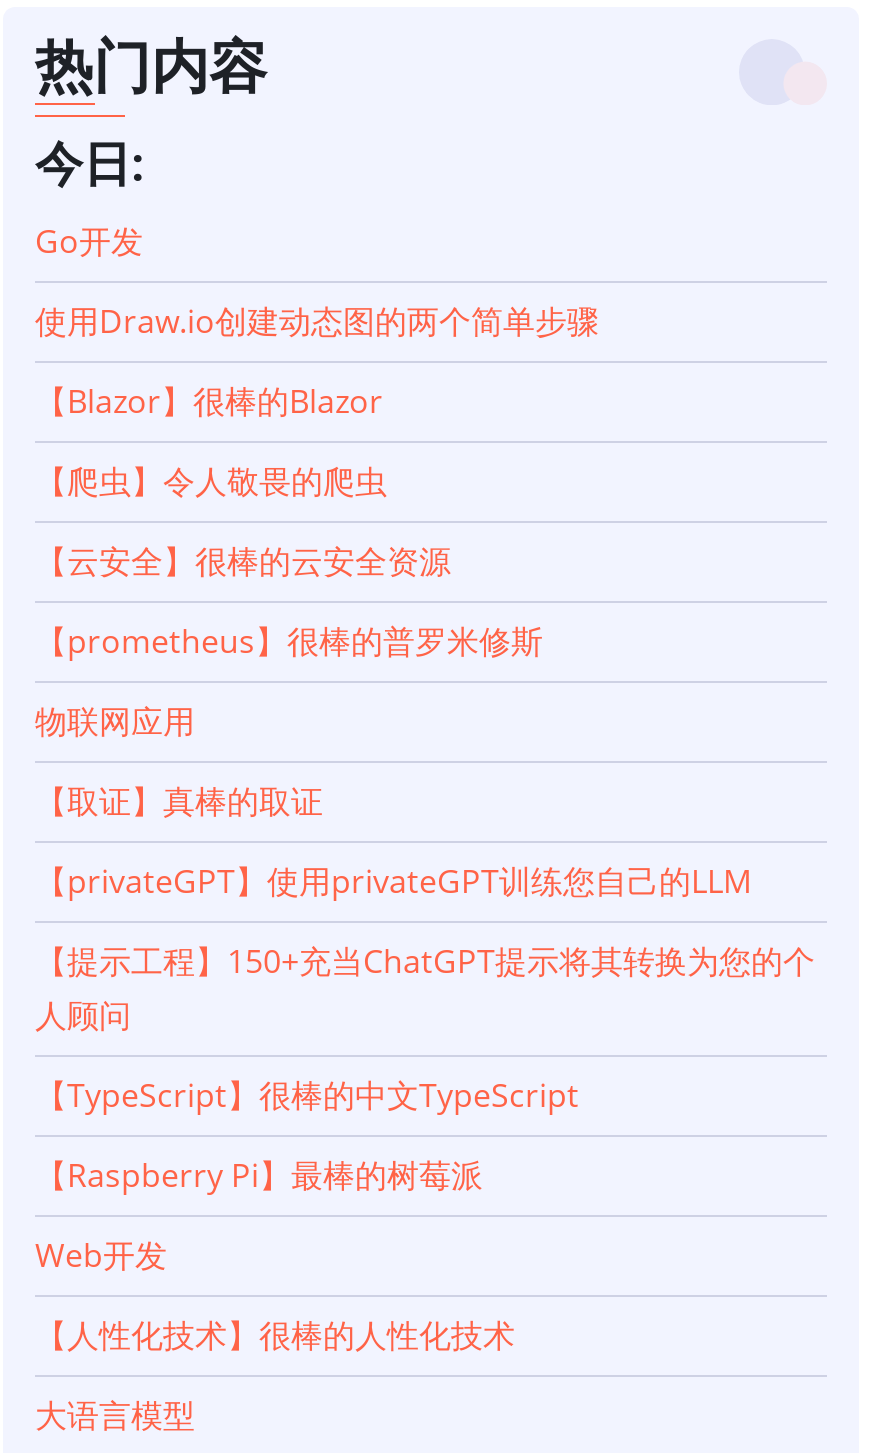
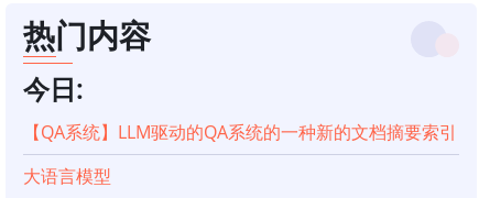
- Go开发
- 使用Draw.io创建动态图的两个简单步骤
- 【Blazor】很棒的Blazor
- 【爬虫】令人敬畏的爬虫
- 【云安全】很棒的云安全资源
- 【prometheus】很棒的普罗米修斯
- 物联网应用
- 【取证】真棒的取证
- 【privateGPT】使用privateGPT训练您自己的LLM
- 【提示工程】150+充当ChatGPT提示将其转换为您的个
- 人顾问
- 【TypeScript】很棒的中文TypeScript
- 【Raspberry Pi】最棒的树莓派
- Web开发
- 【人性化技术】很棒的人性化技术
+ 【QA系统】LLM驱动的QA系统的一种新的文档摘要索引
